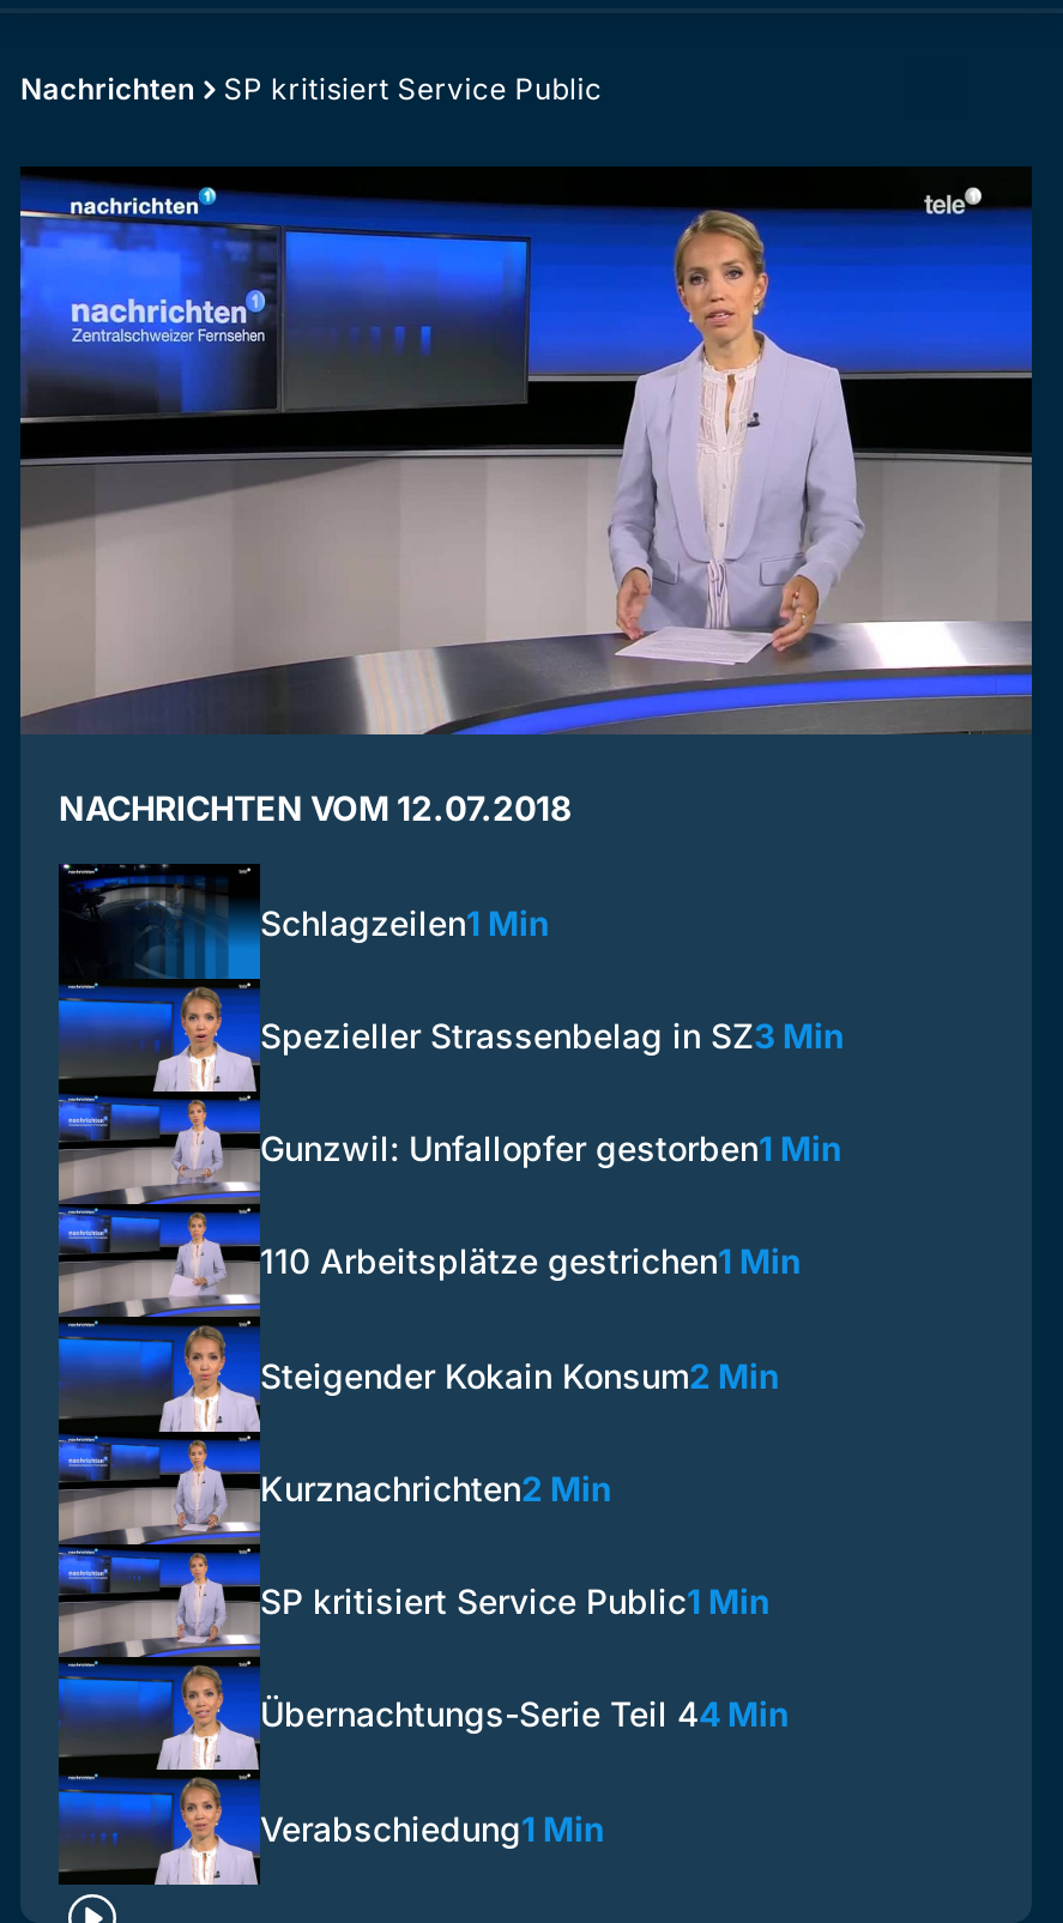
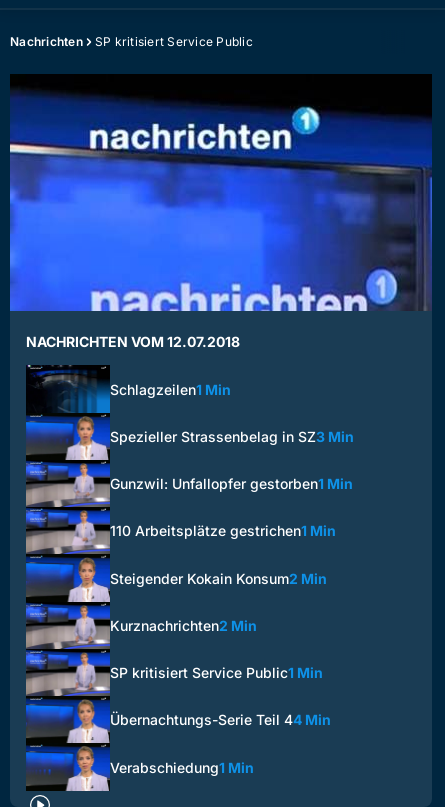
- [image]
+ [image]
